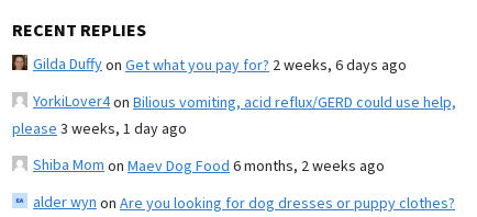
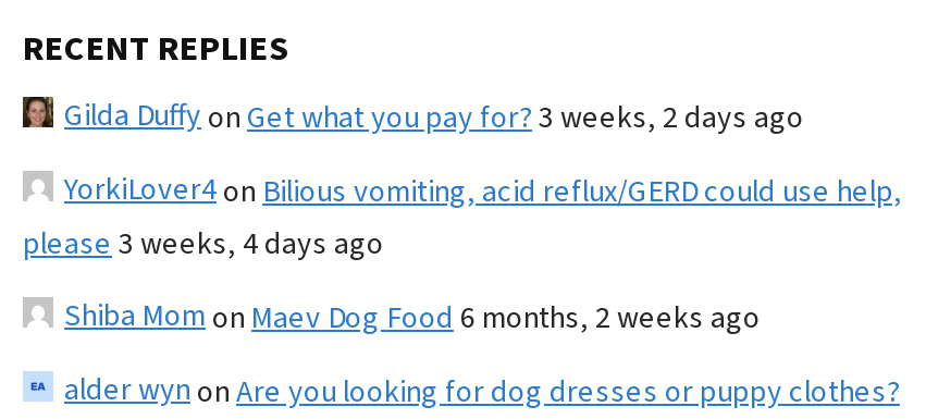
- Gilda Duffyon Get what you pay for? 2 weeks, 6 days ago
+ Gilda Duffyon Get what you pay for? 3 weeks, 2 days ago

- please 3 weeks, 1 day ago
+ please 3 weeks, 4 days ago
